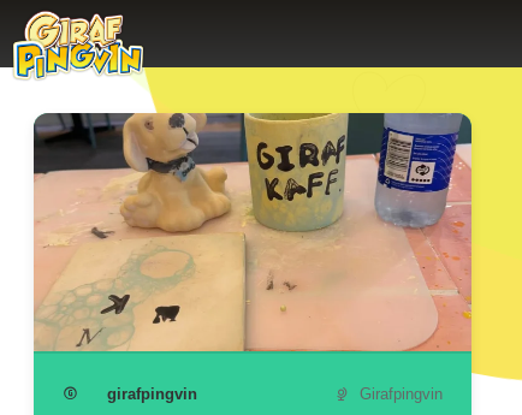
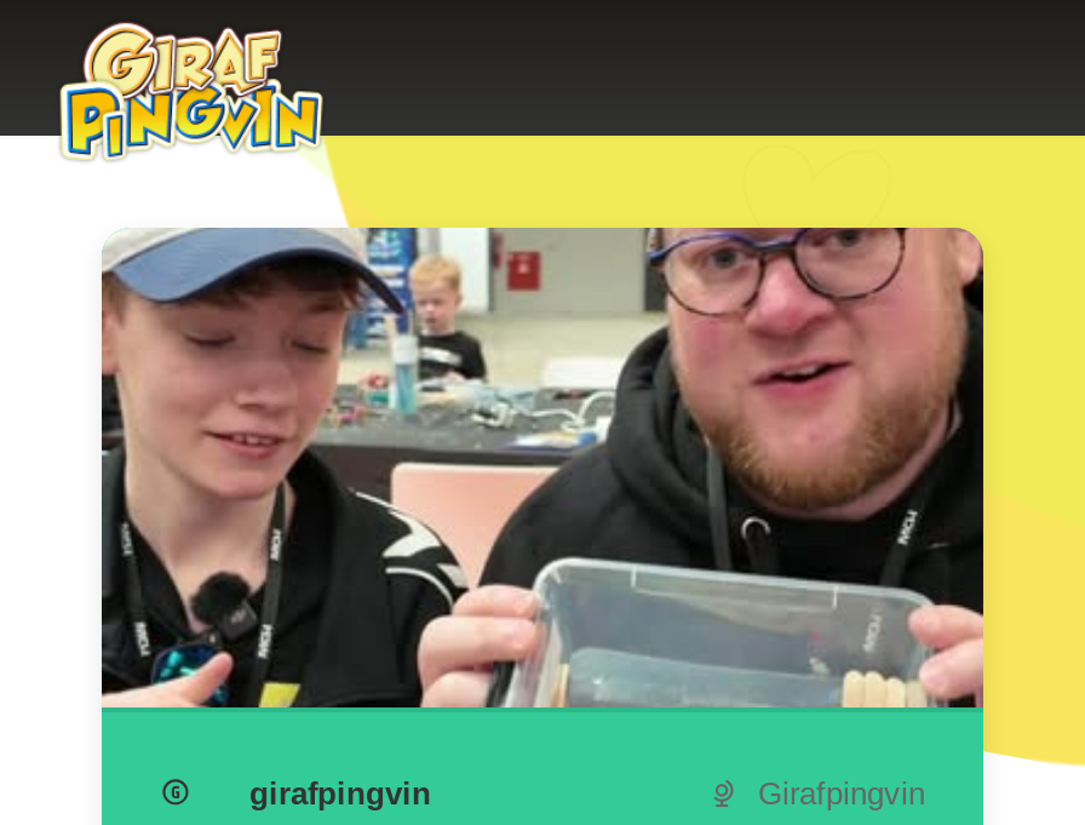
- [image]
+ [image]
